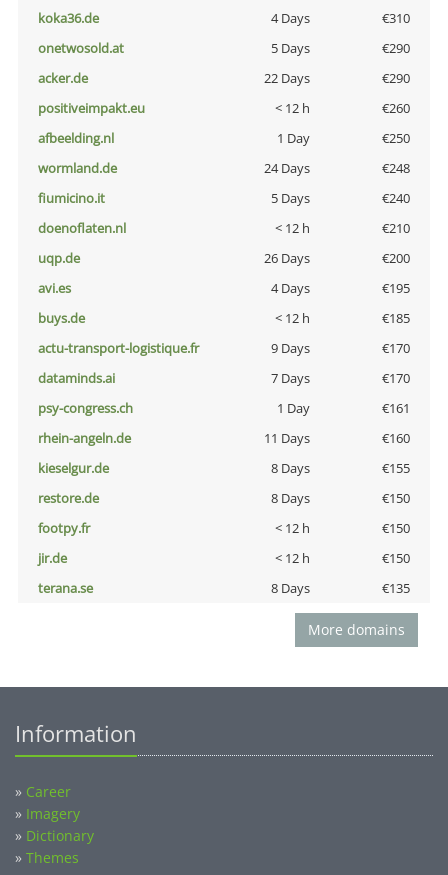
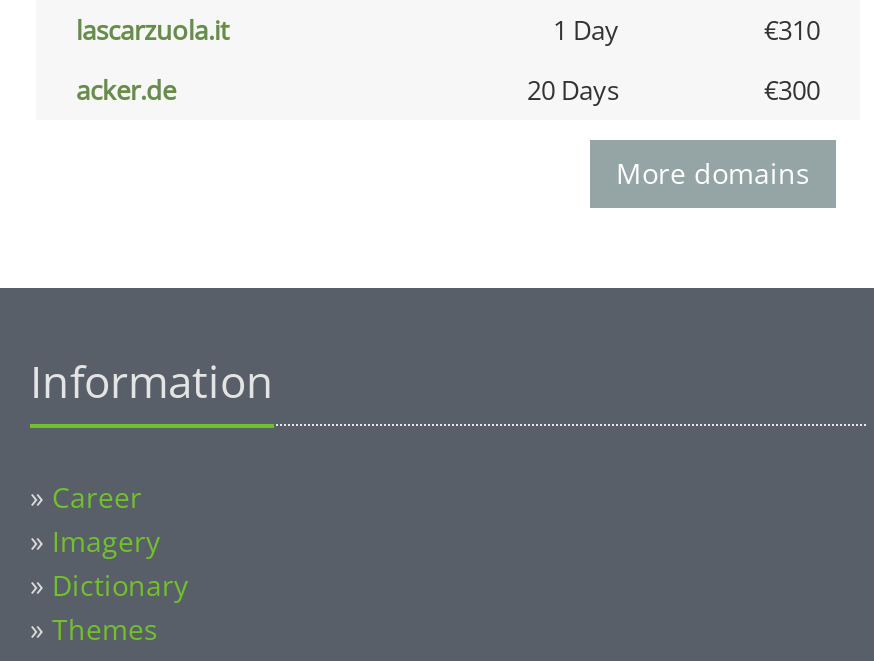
- koka36.de
- 4 Days
+ lascarzuola.it
+ 1 Day

- onetwosold.at
- 5 Days
- €290

- 22 Days
- €290
- positiveimpakt.eu
- < 12 h
- €260
- afbeelding.nl
- 1 Day
- €250
- wormland.de
- 24 Days
- €248
- fiumicino.it
- 5 Days
- €240
- doenoflaten.nl
- < 12 h
- €210
- uqp.de
- 26 Days
- €200
- avi.es
- 4 Days
- €195
- buys.de
- < 12 h
- €185
- actu-transport-logistique.fr
- 9 Days
- €170
- dataminds.ai
- 7 Days
- €170
- psy-congress.ch
- 1 Day
- €161
- rhein-angeln.de
- 11 Days
- €160
- kieselgur.de
- 8 Days
- €155
- restore.de
- 8 Days
- €150
- footpy.fr
- < 12 h
- €150
- jir.de
- < 12 h
- €150
- terana.se
- 8 Days
- €135
+ 20 Days
+ €300
